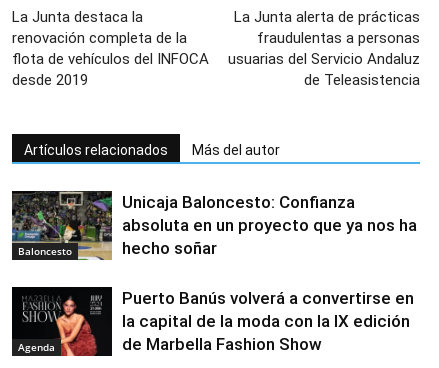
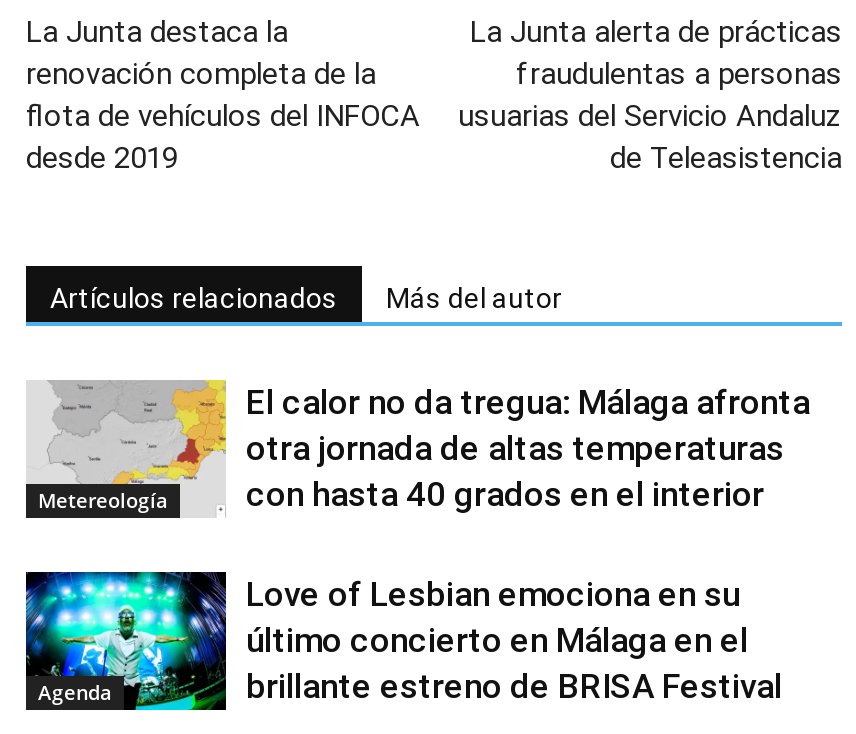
- [image]
- Baloncesto
+ [image]
+ Metereología

- Unicaja Baloncesto: Confianza
- absoluta en un proyecto que ya nos ha
- hecho soñar
+ El calor no da tregua: Málaga afronta
+ otra jornada de altas temperaturas
+ con hasta 40 grados en el interior

- [image]
- Puerto Banús volverá a convertirse en
- la capital de la moda con la IX edición
- de Marbella Fashion Show
+ [image]
+ Love of Lesbian emociona en su
+ último concierto en Málaga en el
+ brillante estreno de BRISA Festival
